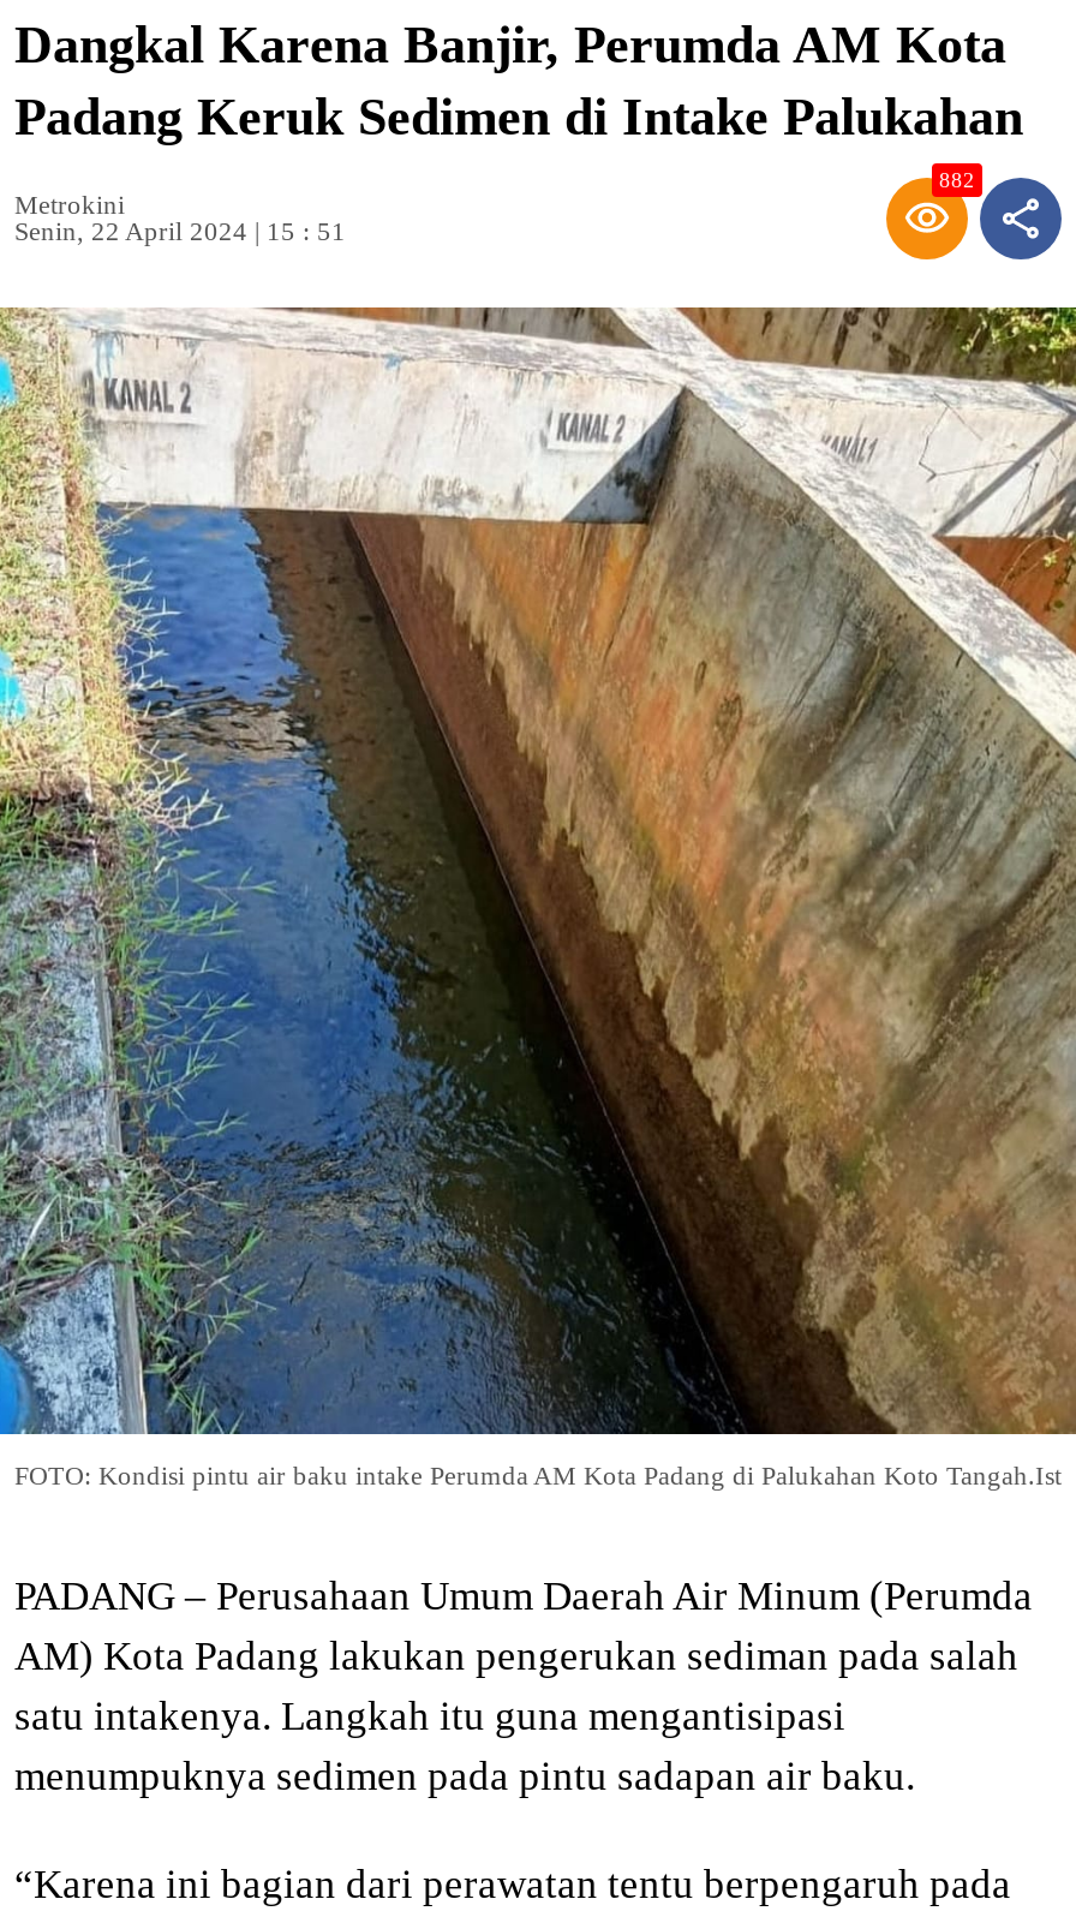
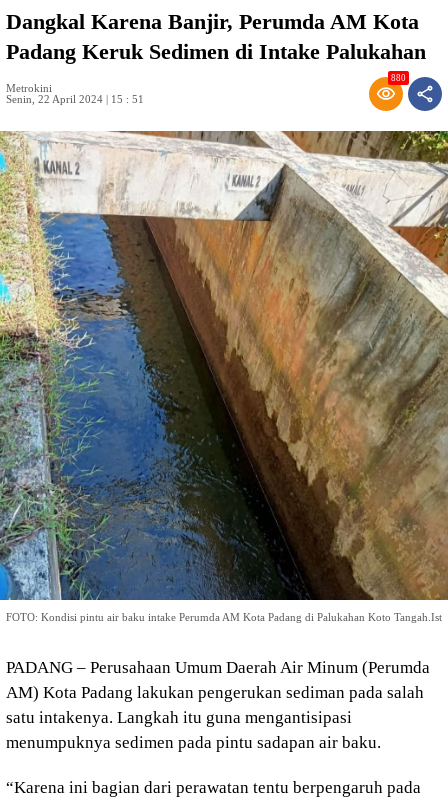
- 882
+ 880
